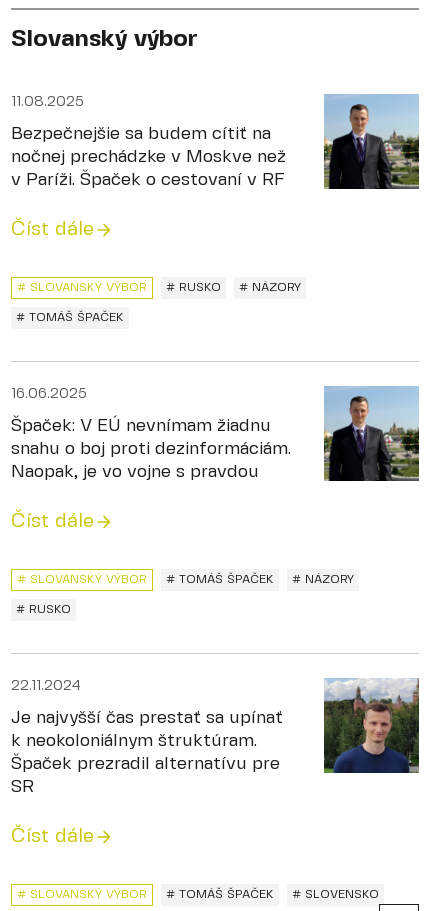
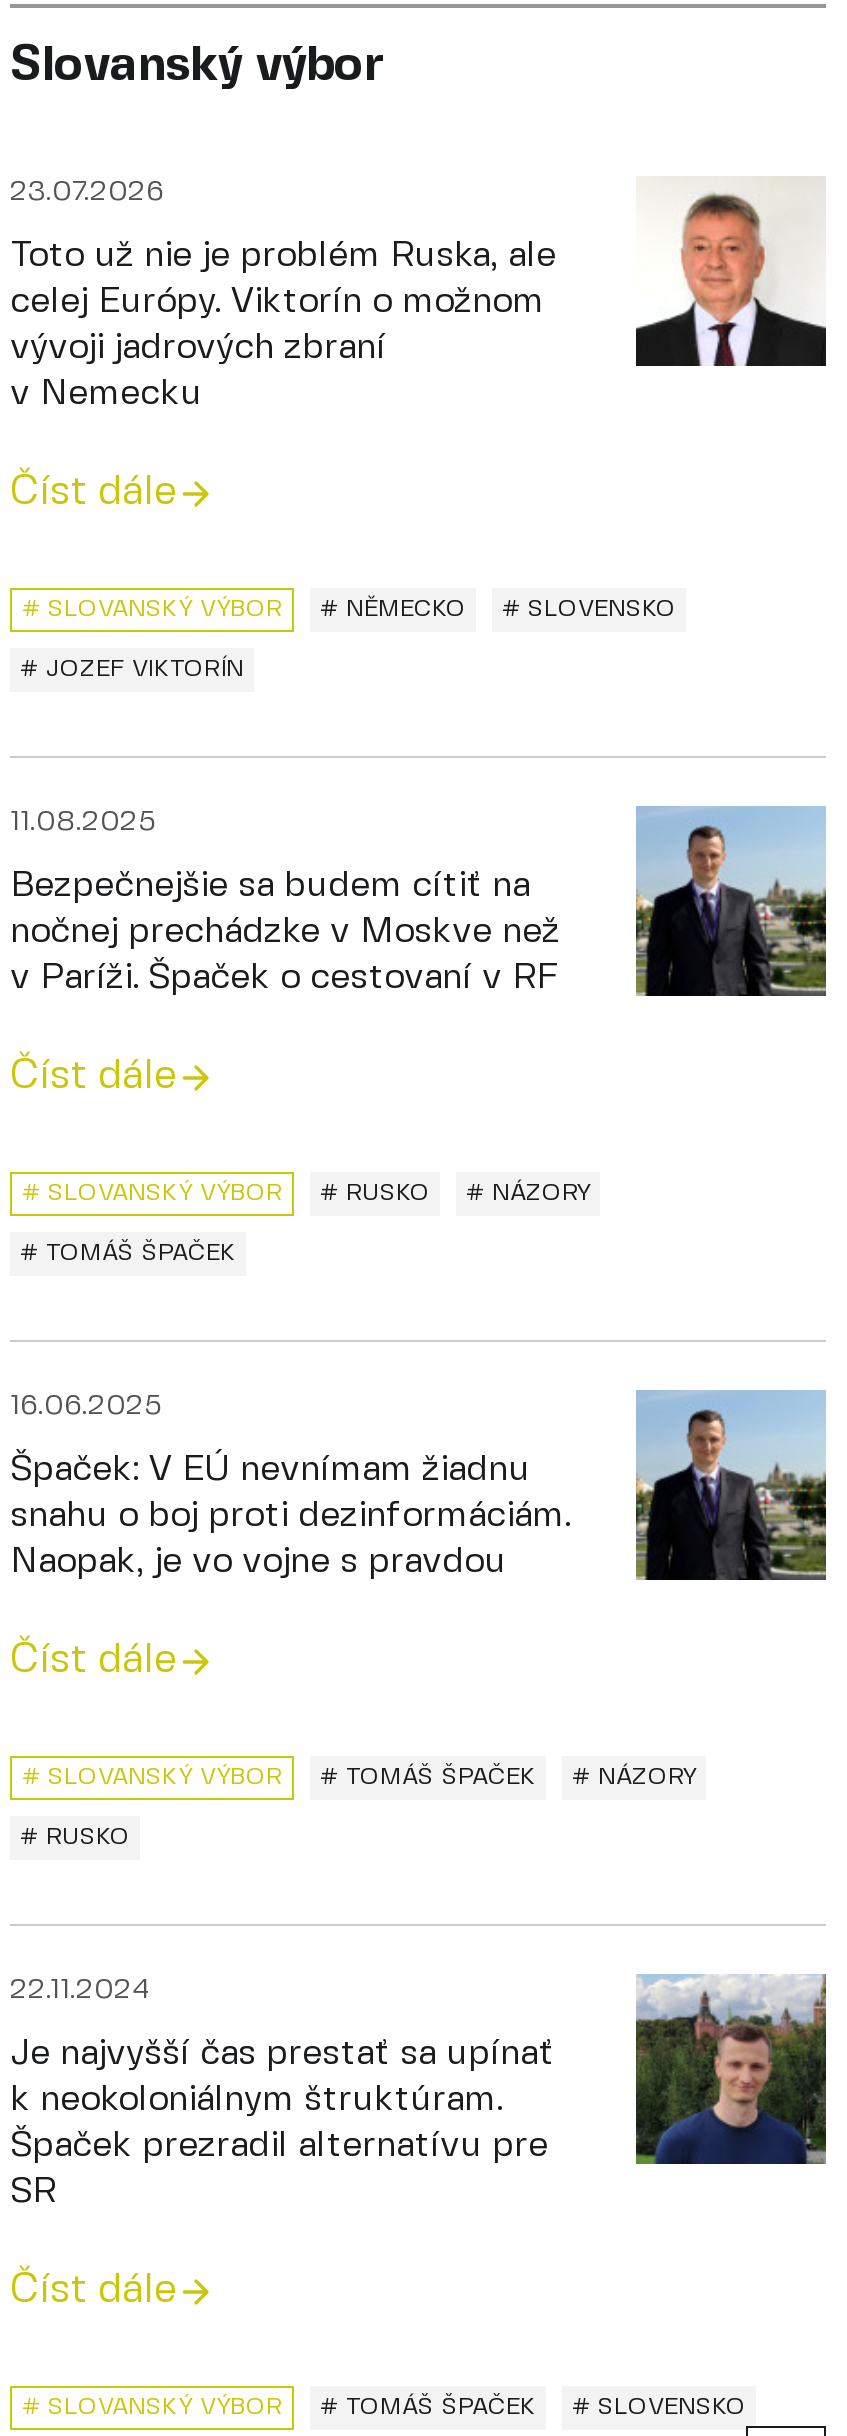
+ [image]
+ 23.07.2026
+ Toto už nie je problém Ruska, ale
+ celej Európy. Viktorín o možnom
+ vývoji jadrových zbraní
+ v Nemecku
+ Číst dále
+ # NĚMECKO
+ # SLOVANSKÝ VÝBOR
+ # SLOVENSKO
+ # JOZEF VIKTORÍN
